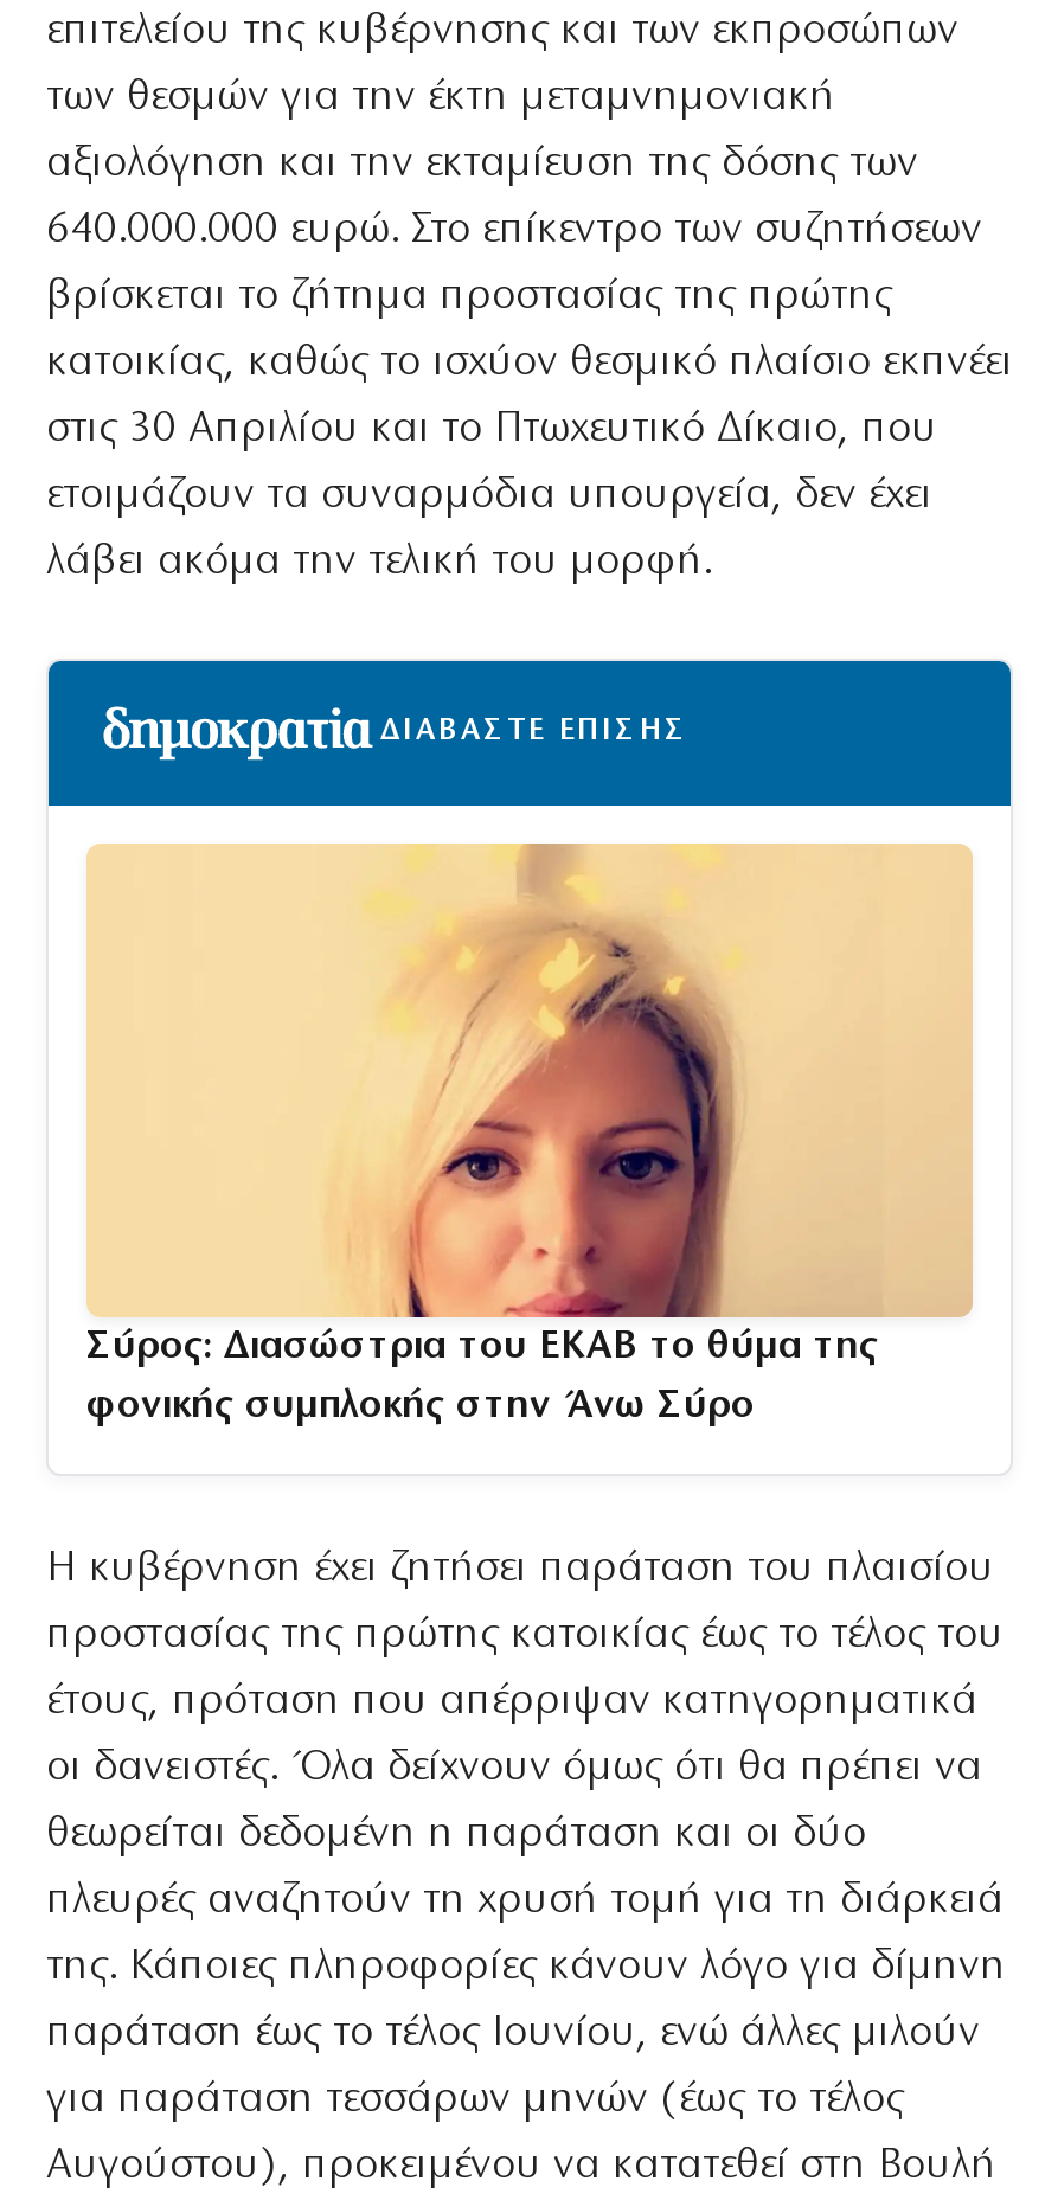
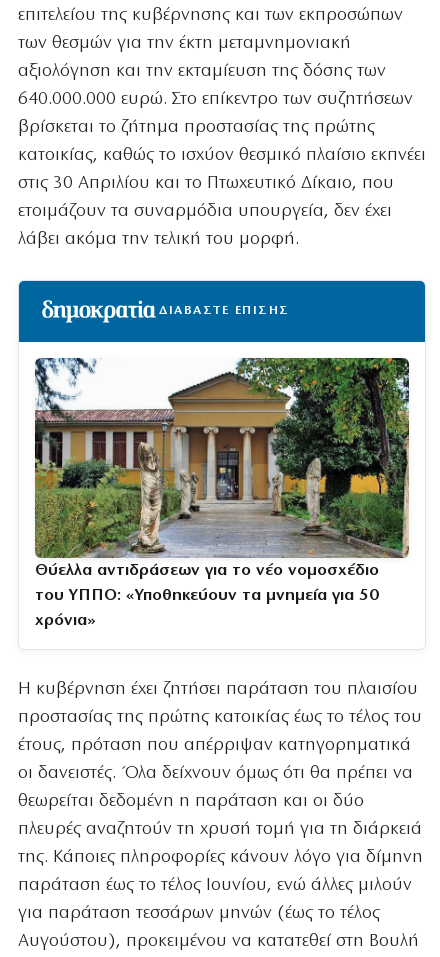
- [image]
- Σύρος: Διασώστρια του ΕΚΑΒ το θύμα της
- φονικής συμπλοκής στην Άνω Σύρο
+ [image]
+ Θύελλα αντιδράσεων για το νέο νομοσχέδιο
+ του ΥΠΠΟ: «Υποθηκεύουν τα μνημεία για 50
+ χρόνια»
